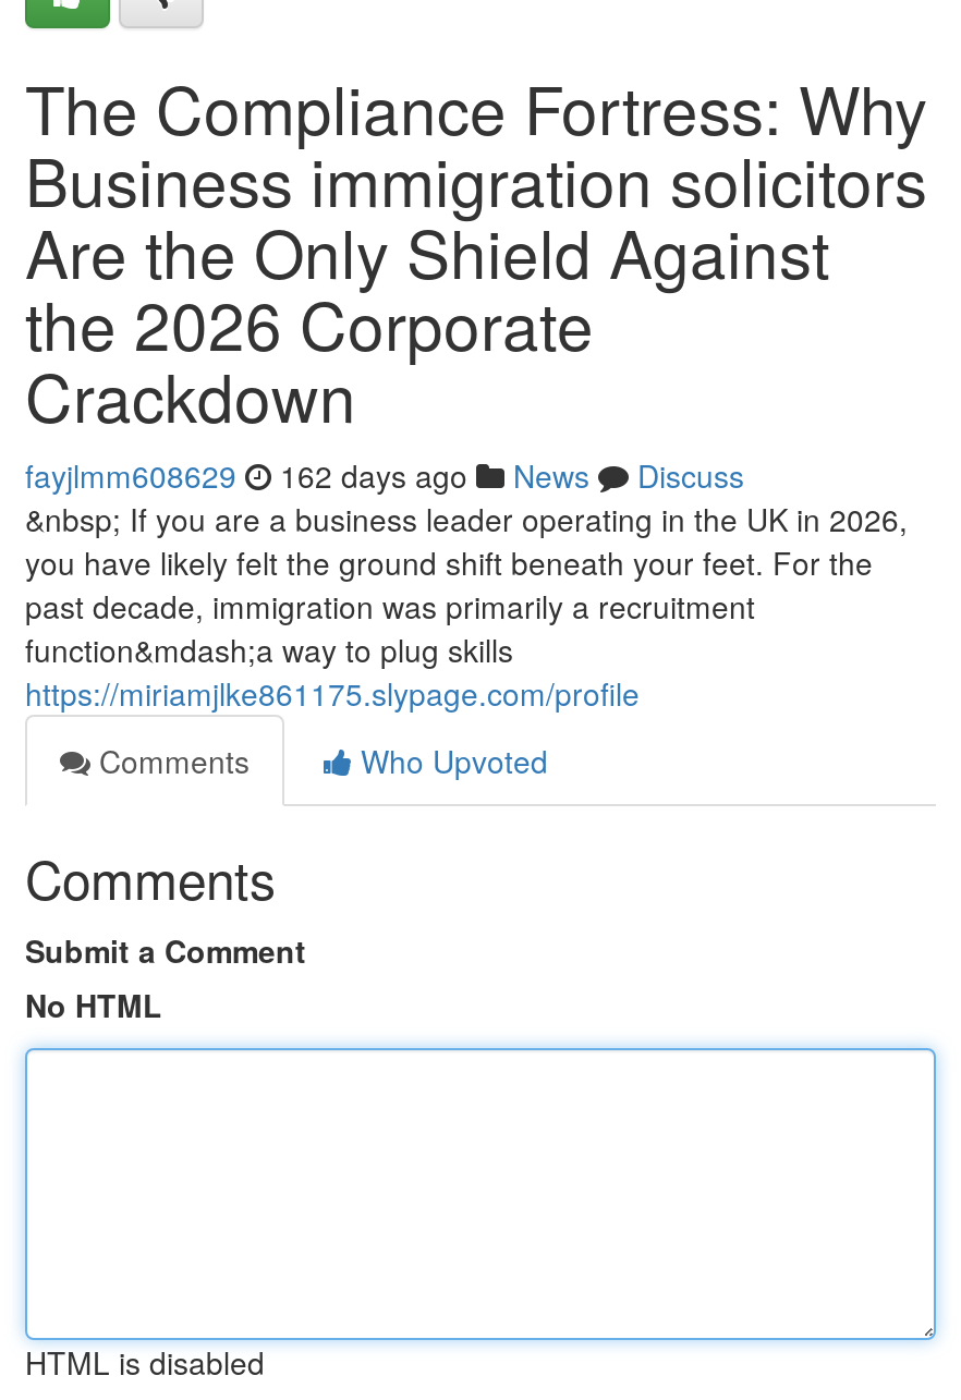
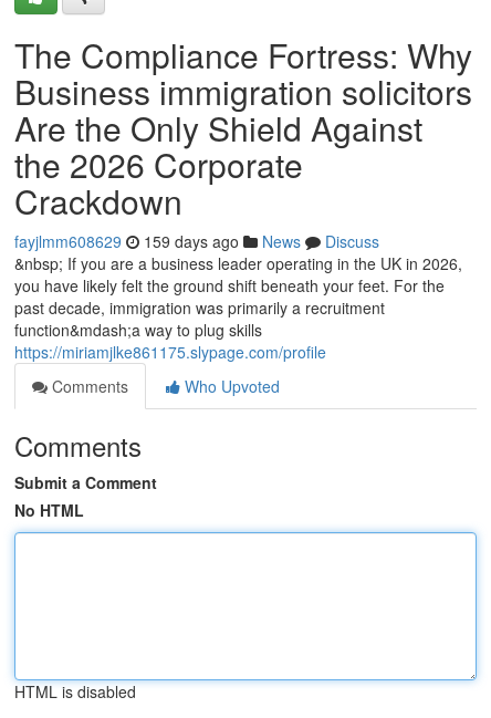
- fayjlmm608629 162 days ago News Discuss
+ fayjlmm608629 159 days ago News Discuss
